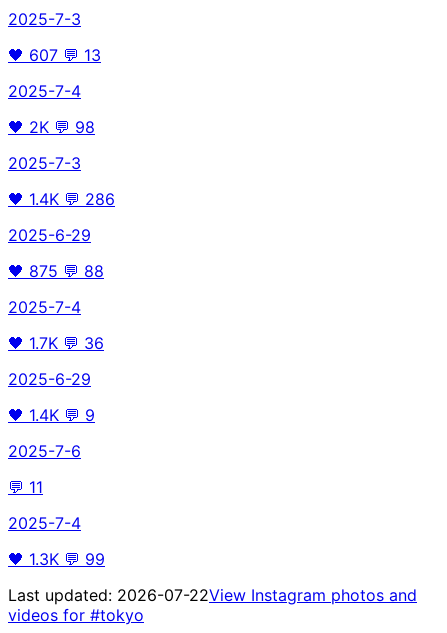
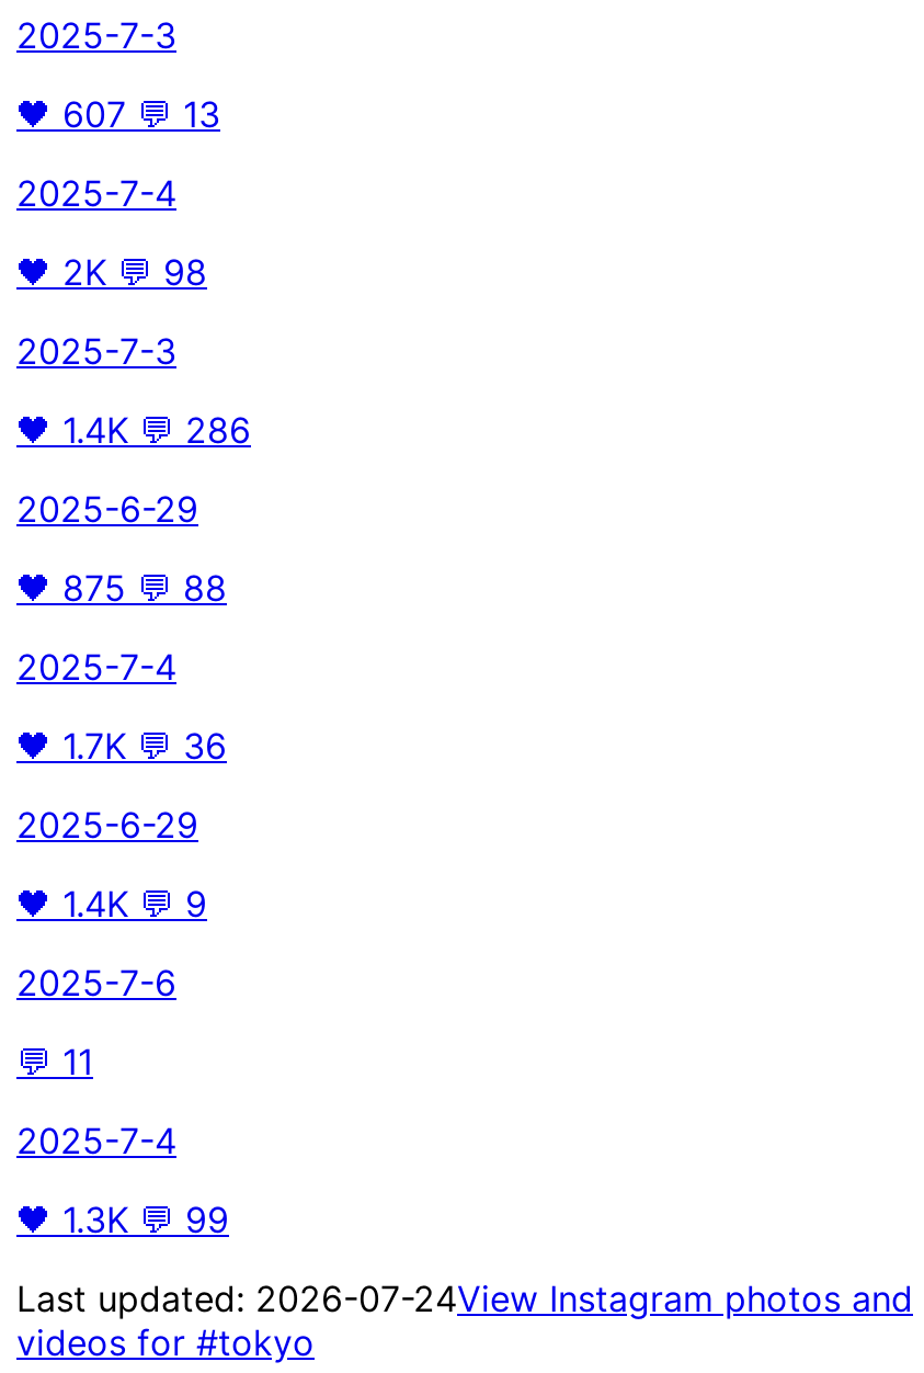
- Last updated: 2026-07-22View Instagram photos and
+ Last updated: 2026-07-24View Instagram photos and
